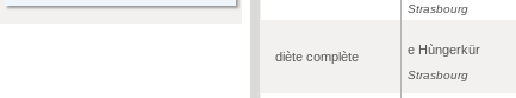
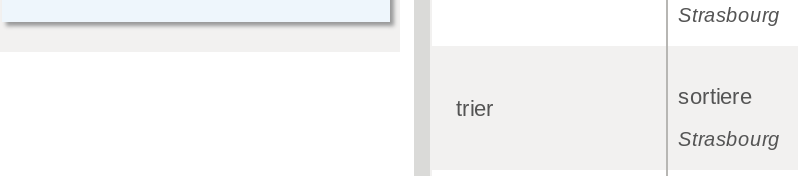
- diète complète
- e Hùngerkür
+ trier
+ sortiere
